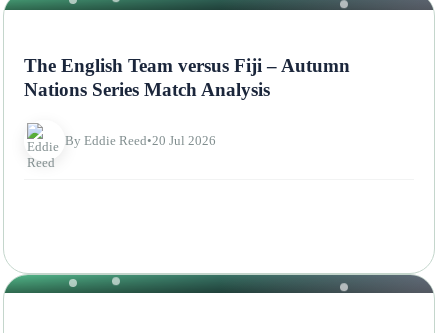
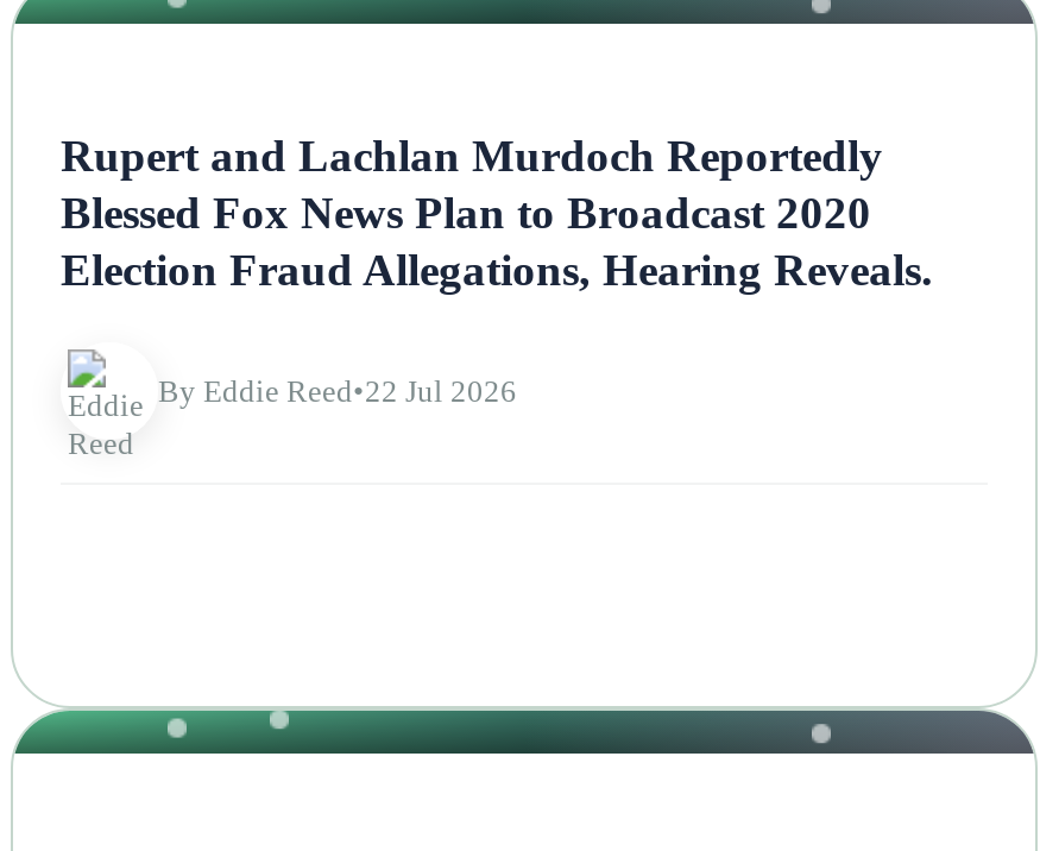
- The English Team versus Fiji – Autumn
- Nations Series Match Analysis
+ Rupert and Lachlan Murdoch Reportedly
+ Blessed Fox News Plan to Broadcast 2020
+ Election Fraud Allegations, Hearing Reveals.

- By Eddie Reed•20 Jul 2026
+ By Eddie Reed•22 Jul 2026
